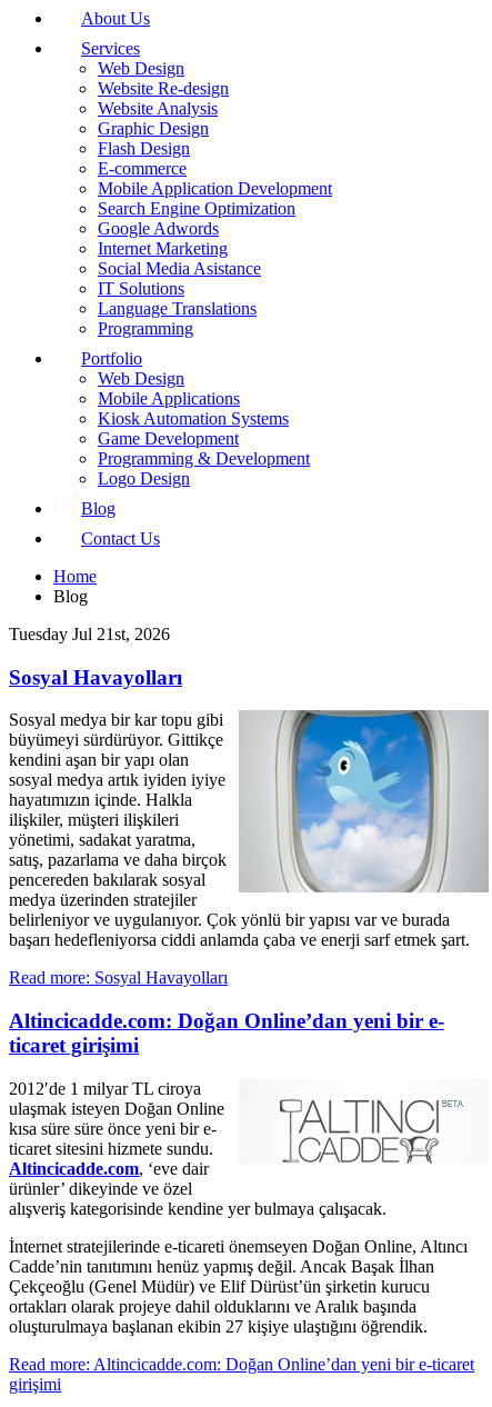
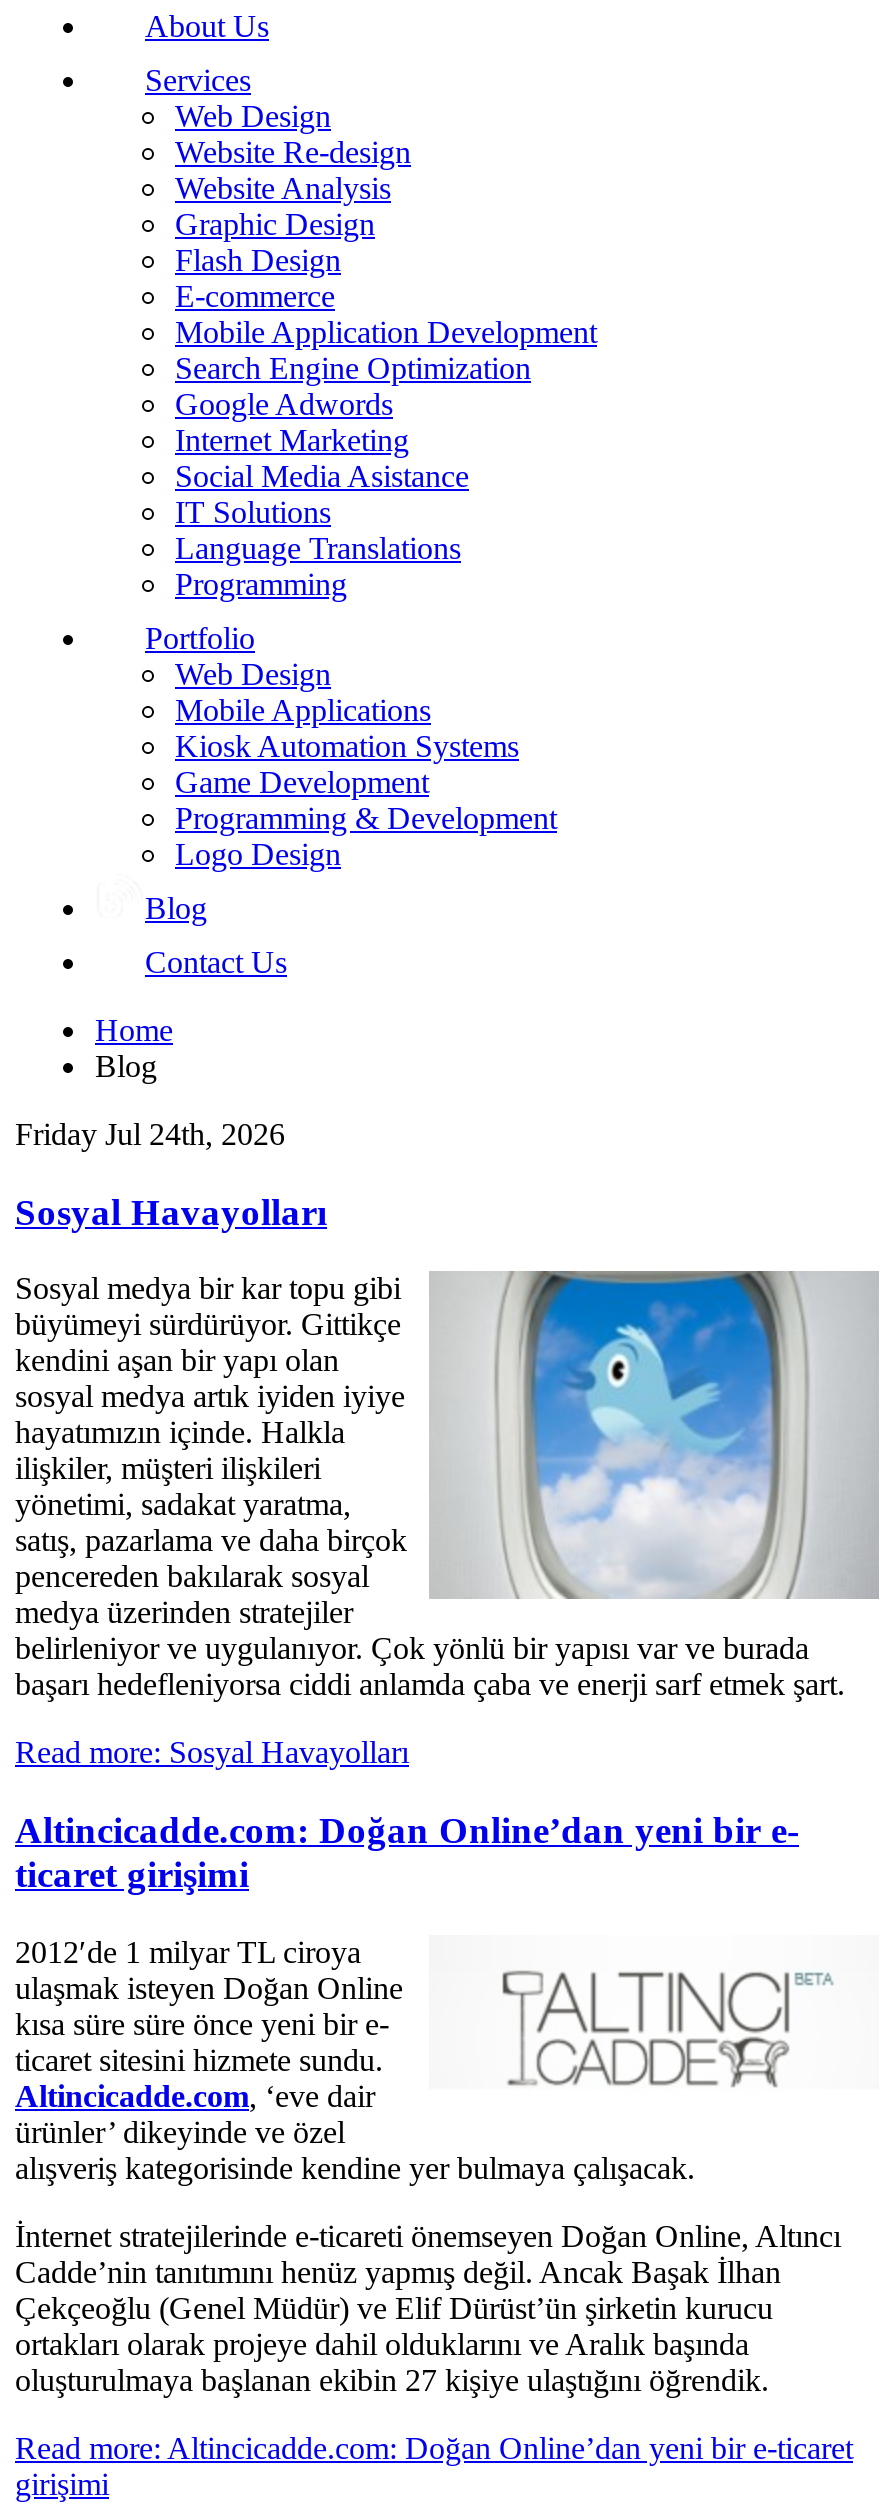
- Tuesday Jul 21st, 2026
+ Friday Jul 24th, 2026
